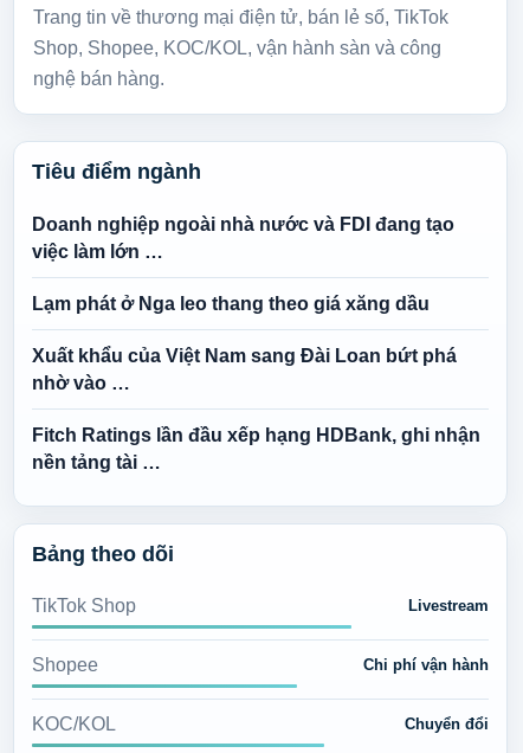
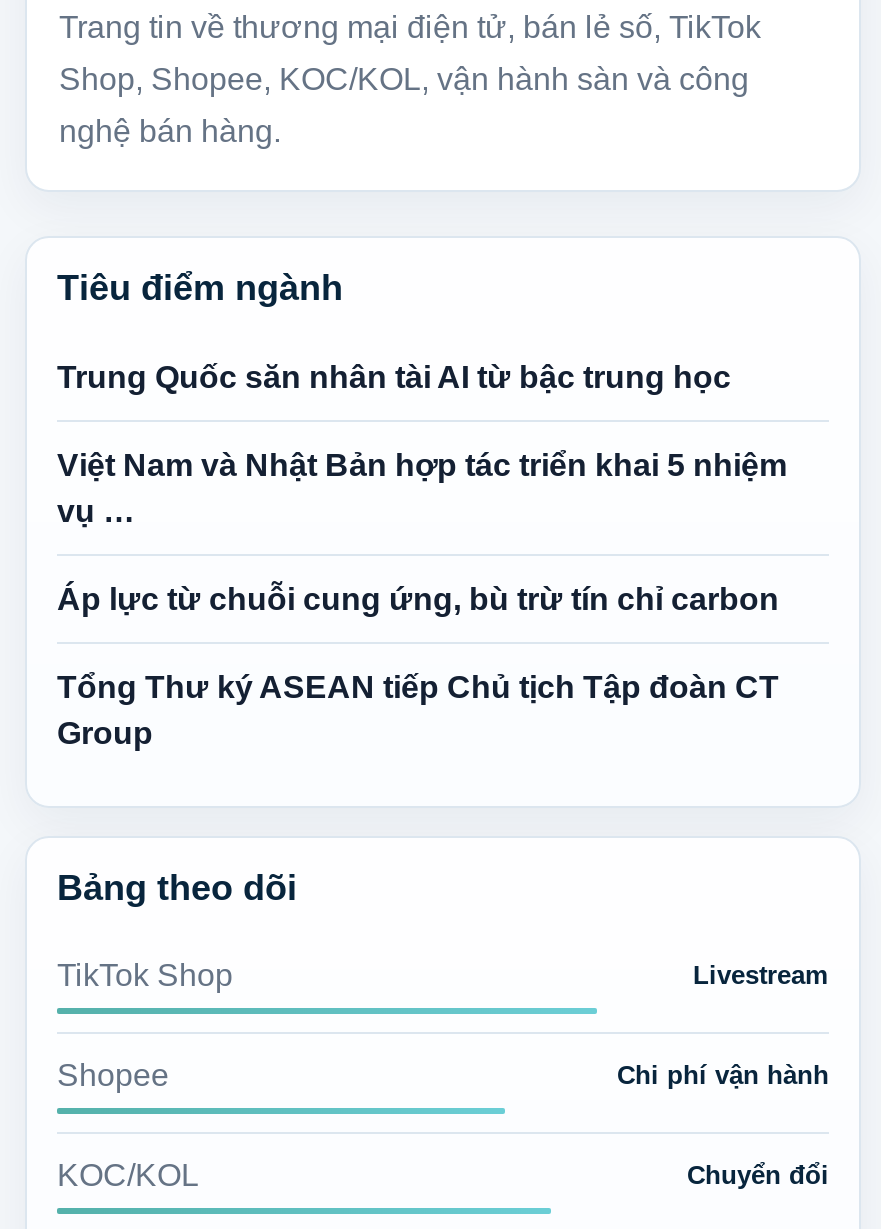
- Doanh nghiệp ngoài nhà nước và FDI đang tạo
- việc làm lớn …
+ Trung Quốc săn nhân tài AI từ bậc trung học

- Lạm phát ở Nga leo thang theo giá xăng dầu
+ Việt Nam và Nhật Bản hợp tác triển khai 5 nhiệm
+ vụ …

- Xuất khẩu của Việt Nam sang Đài Loan bứt phá
- nhờ vào …
+ Áp lực từ chuỗi cung ứng, bù trừ tín chỉ carbon

- Fitch Ratings lần đầu xếp hạng HDBank, ghi nhận
- nền tảng tài …
+ Tổng Thư ký ASEAN tiếp Chủ tịch Tập đoàn CT
+ Group
